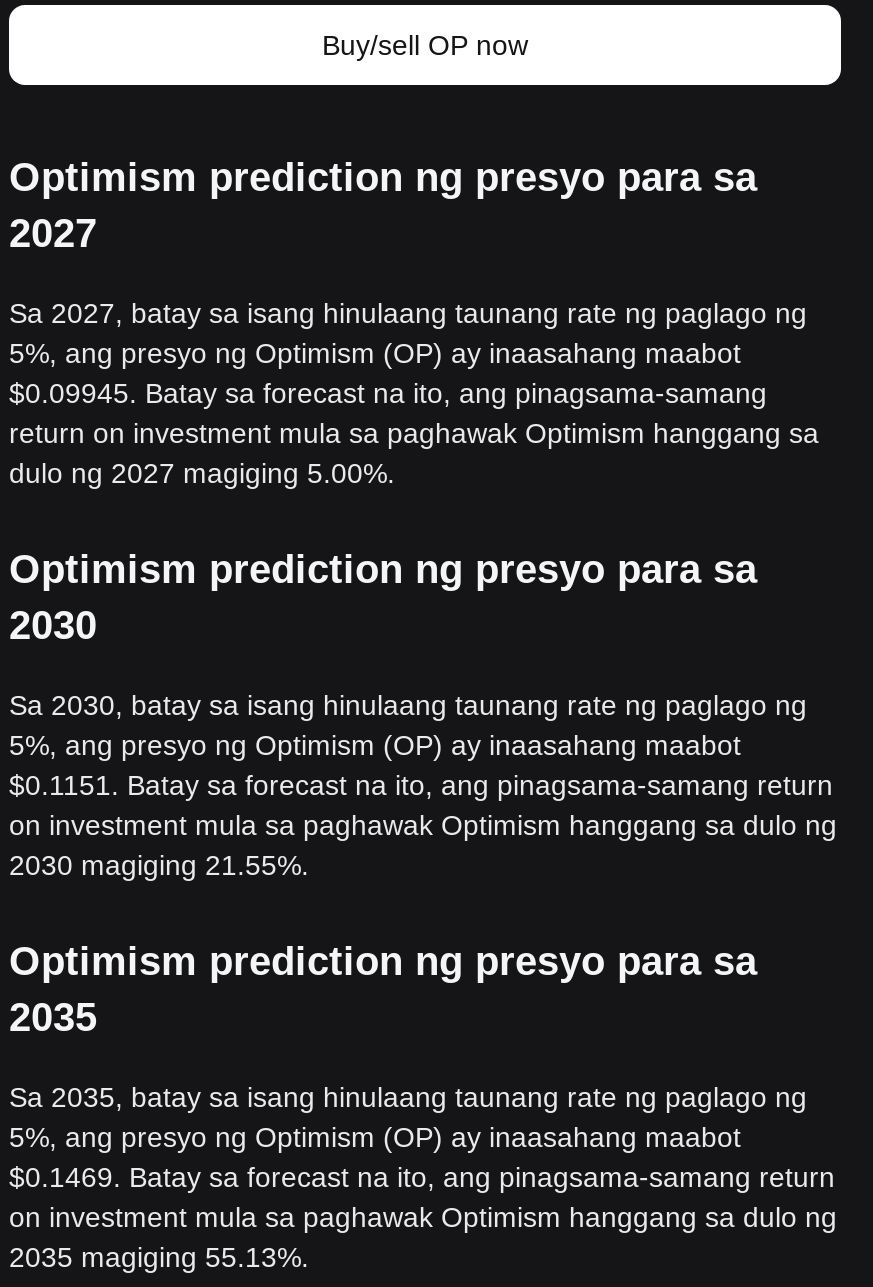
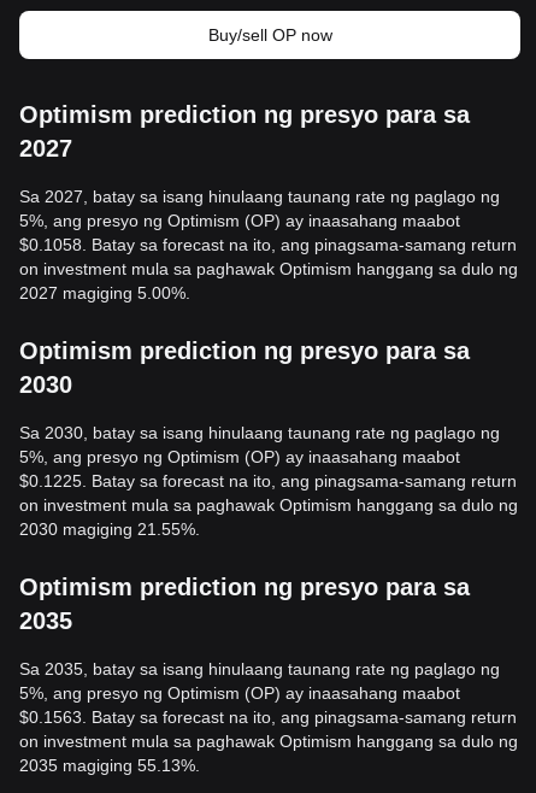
- $0.09945. Batay sa forecast na ito, ang pinagsama-samang
- return on investment mula sa paghawak Optimism hanggang sa
- dulo ng 2027 magiging 5.00%.
+ $0.1058. Batay sa forecast na ito, ang pinagsama-samang return
+ on investment mula sa paghawak Optimism hanggang sa dulo ng
+ 2027 magiging 5.00%.

- $0.1151. Batay sa forecast na ito, ang pinagsama-samang return
+ $0.1225. Batay sa forecast na ito, ang pinagsama-samang return

- $0.1469. Batay sa forecast na ito, ang pinagsama-samang return
+ $0.1563. Batay sa forecast na ito, ang pinagsama-samang return
